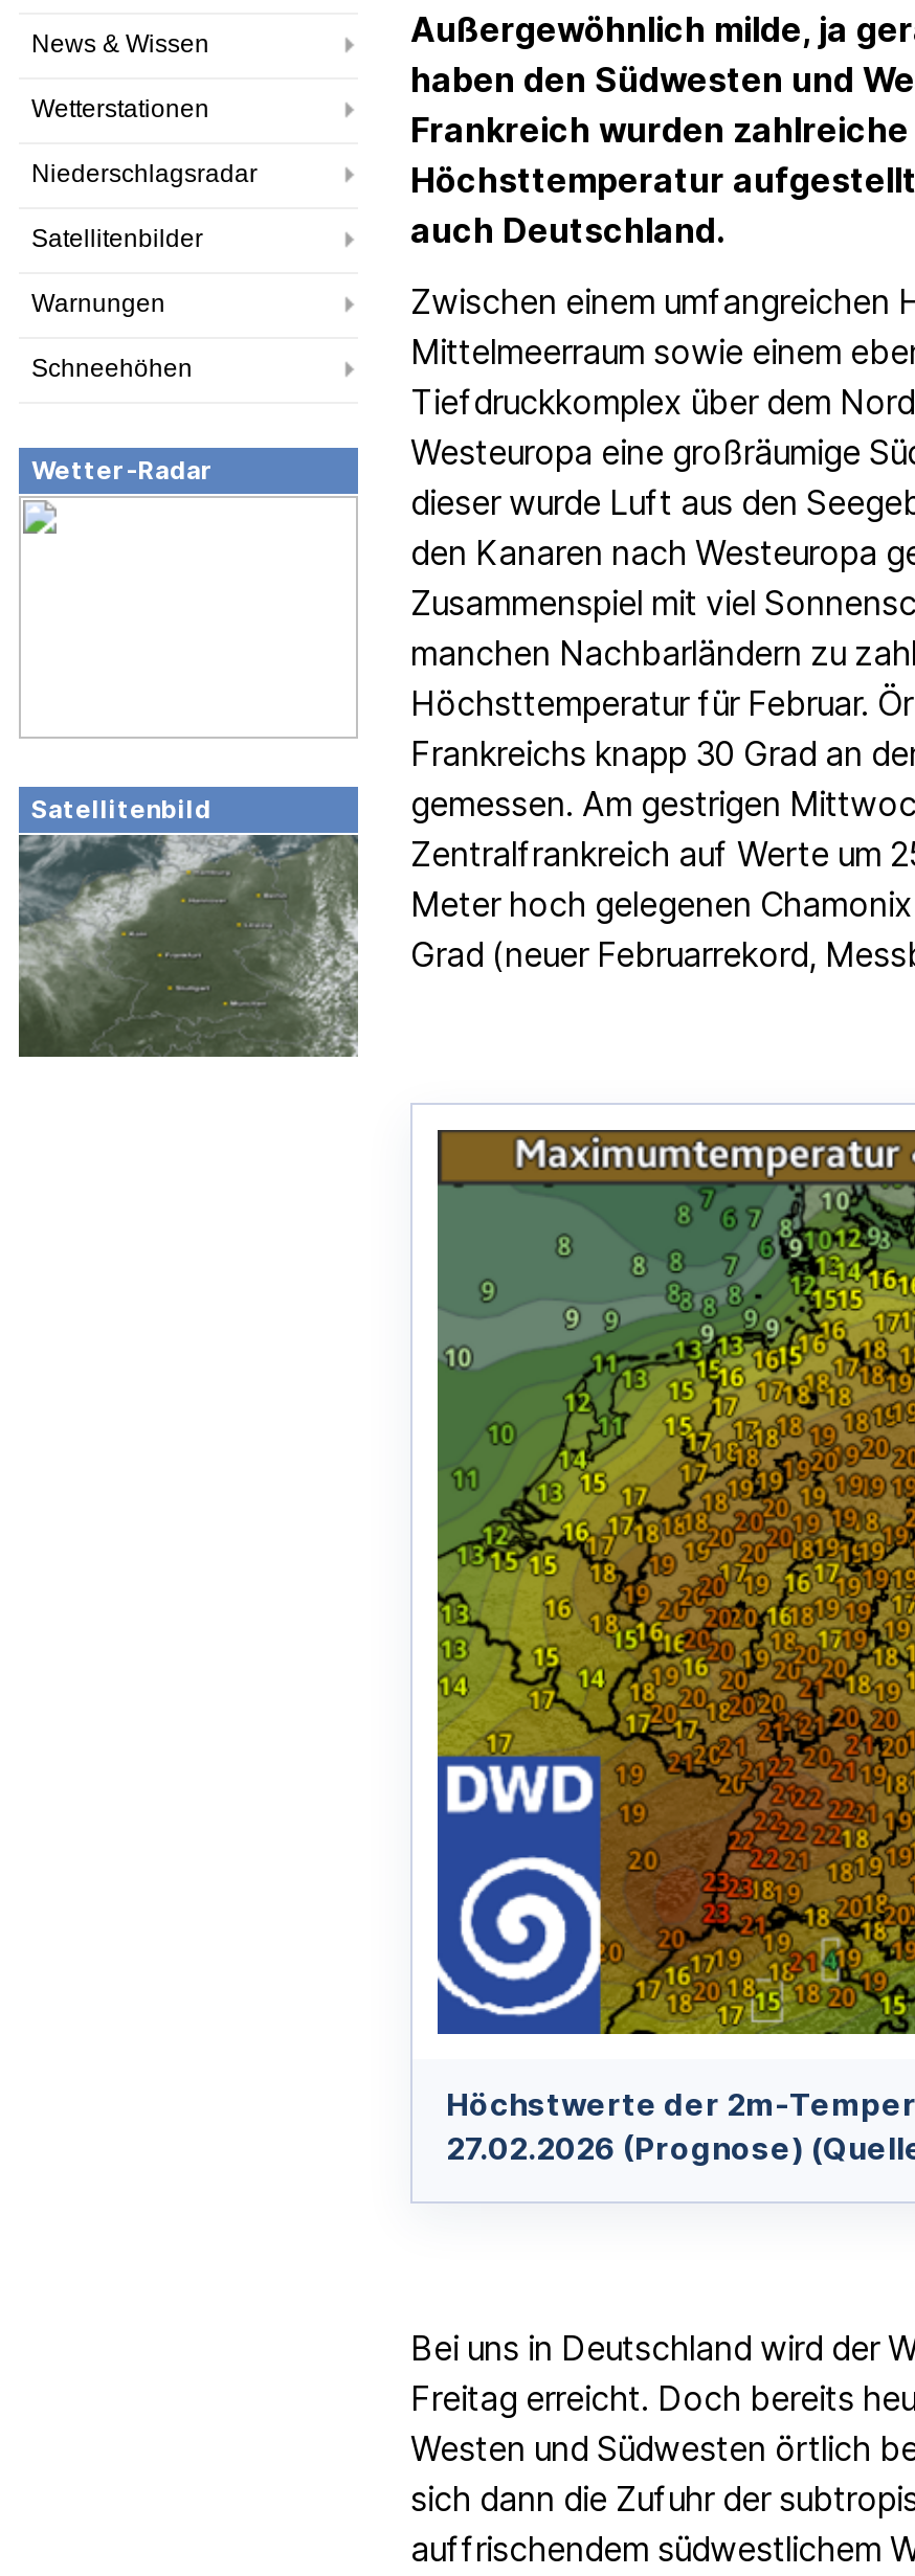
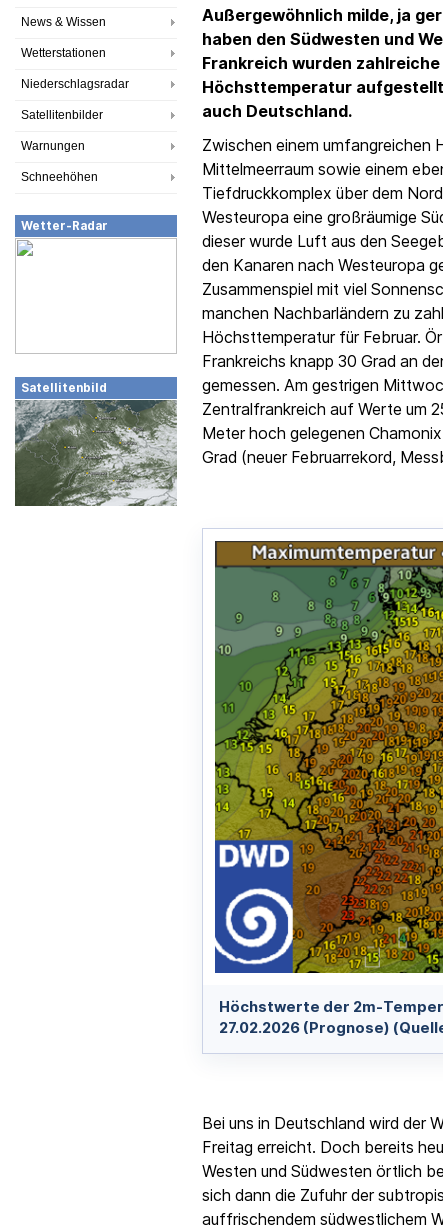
- [image]
+ [image]
